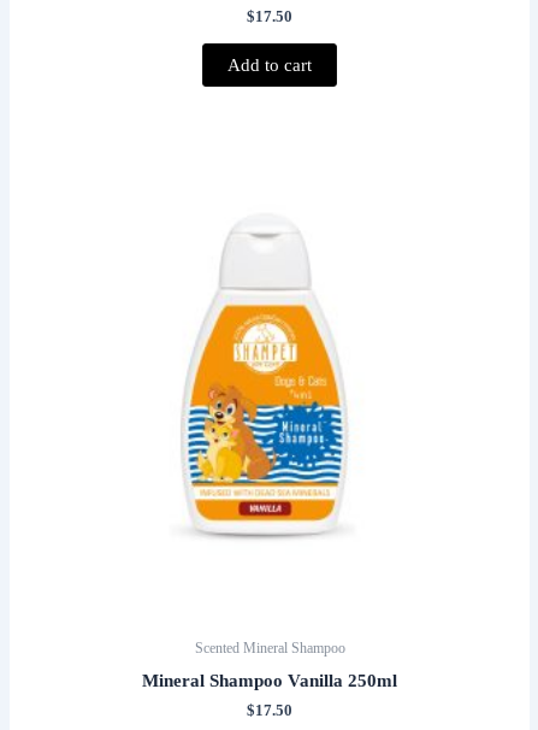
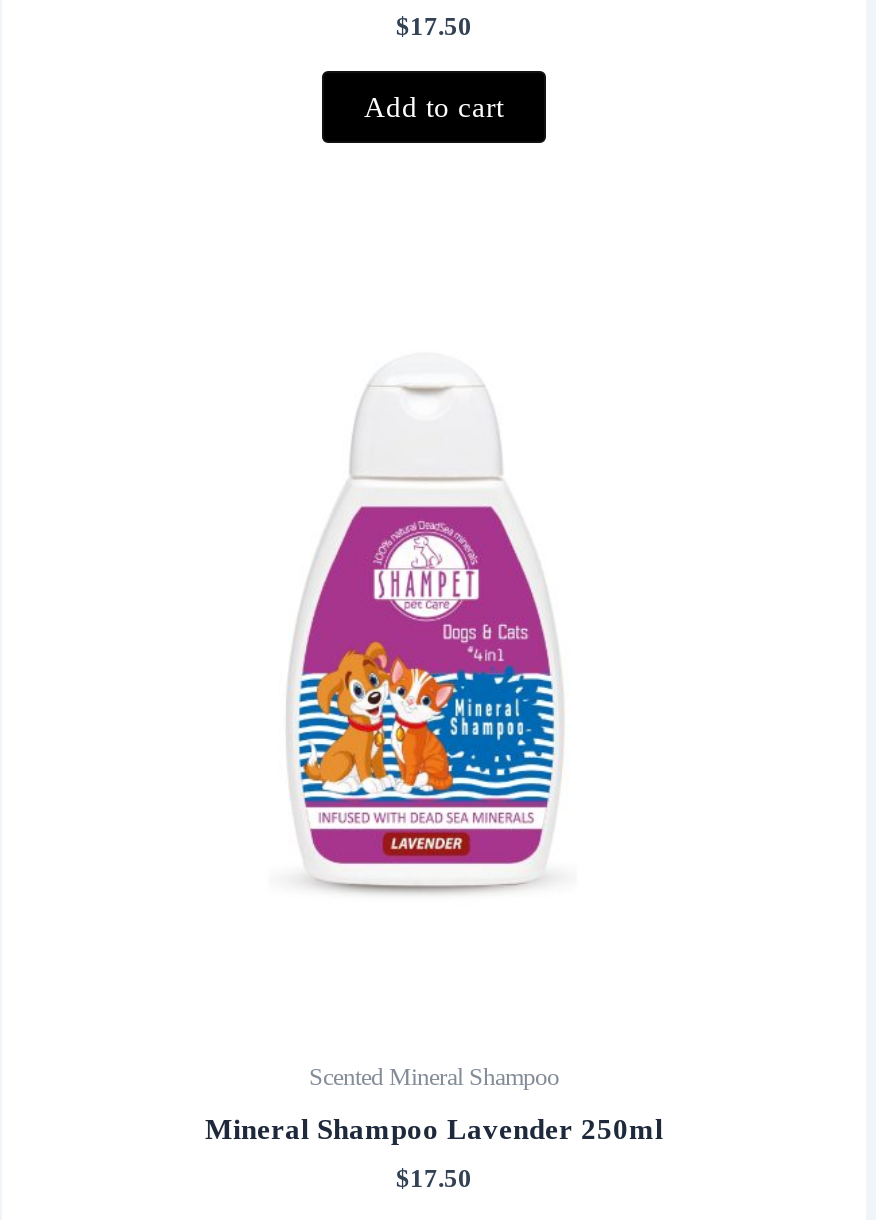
- [image]
+ [image]

- Mineral Shampoo Vanilla 250ml
+ Mineral Shampoo Lavender 250ml
